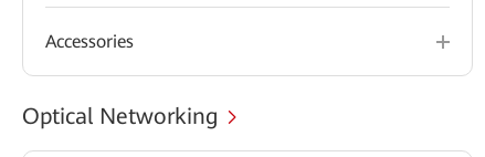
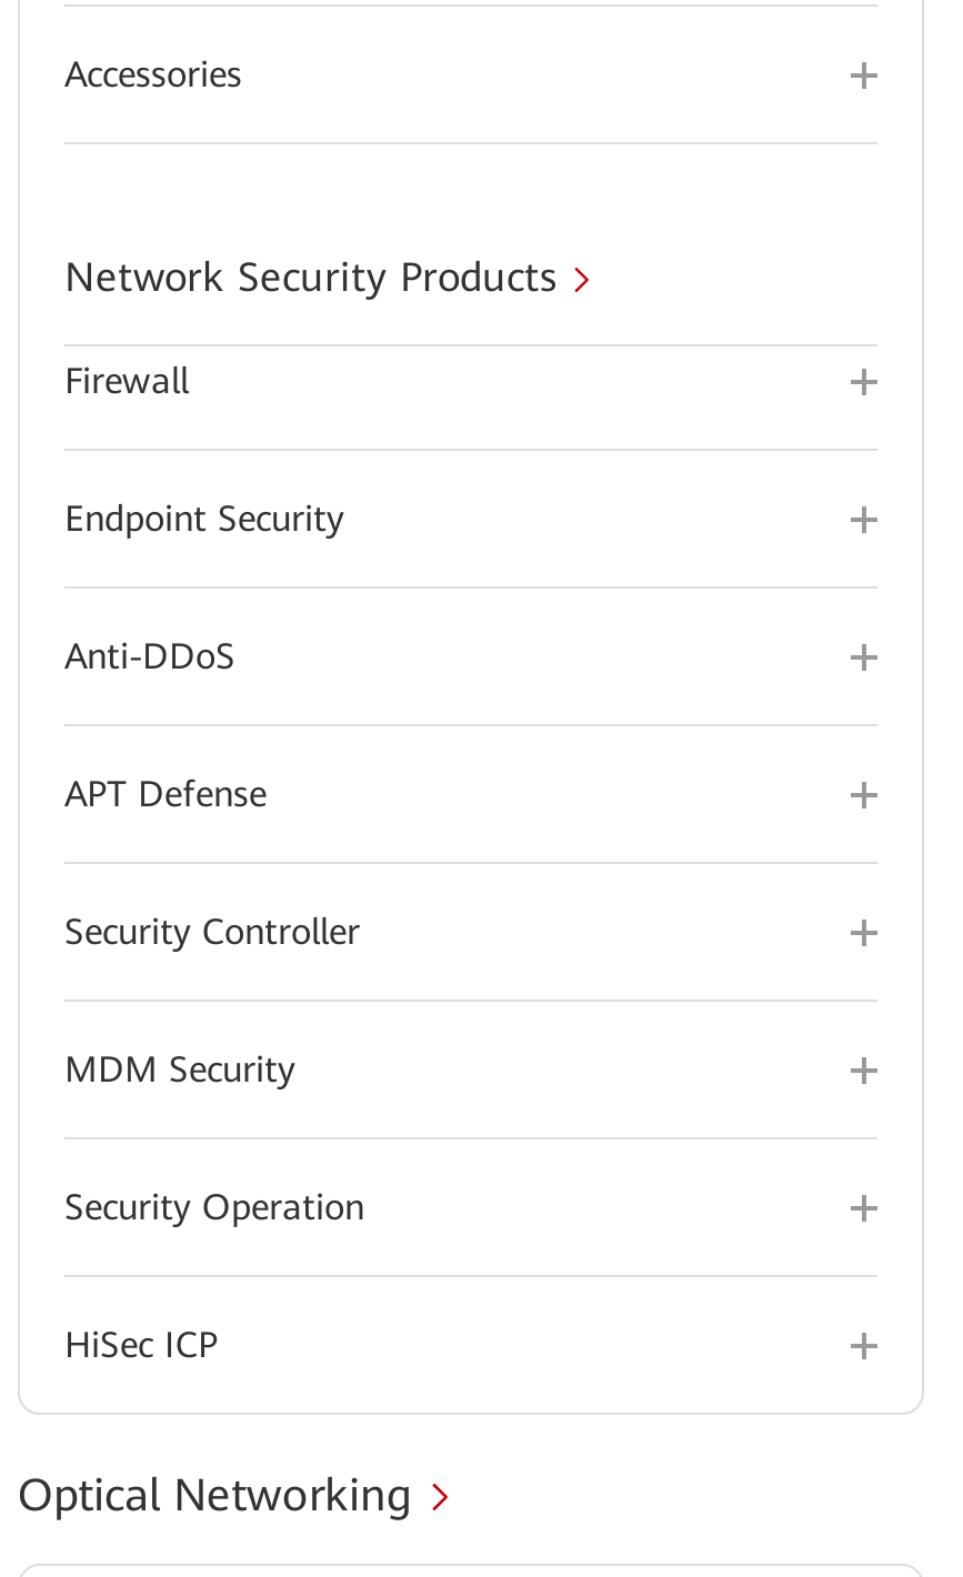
+ Network Security Products
+ Firewall
+ Endpoint Security
+ Anti-DDoS
+ APT Defense
+ Security Controller
+ MDM Security
+ Security Operation
+ HiSec ICP
